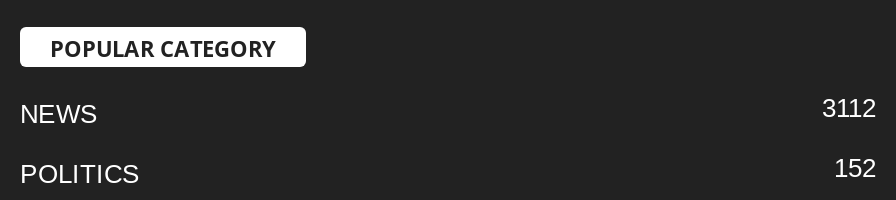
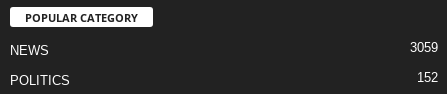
- 3112
+ 3059
